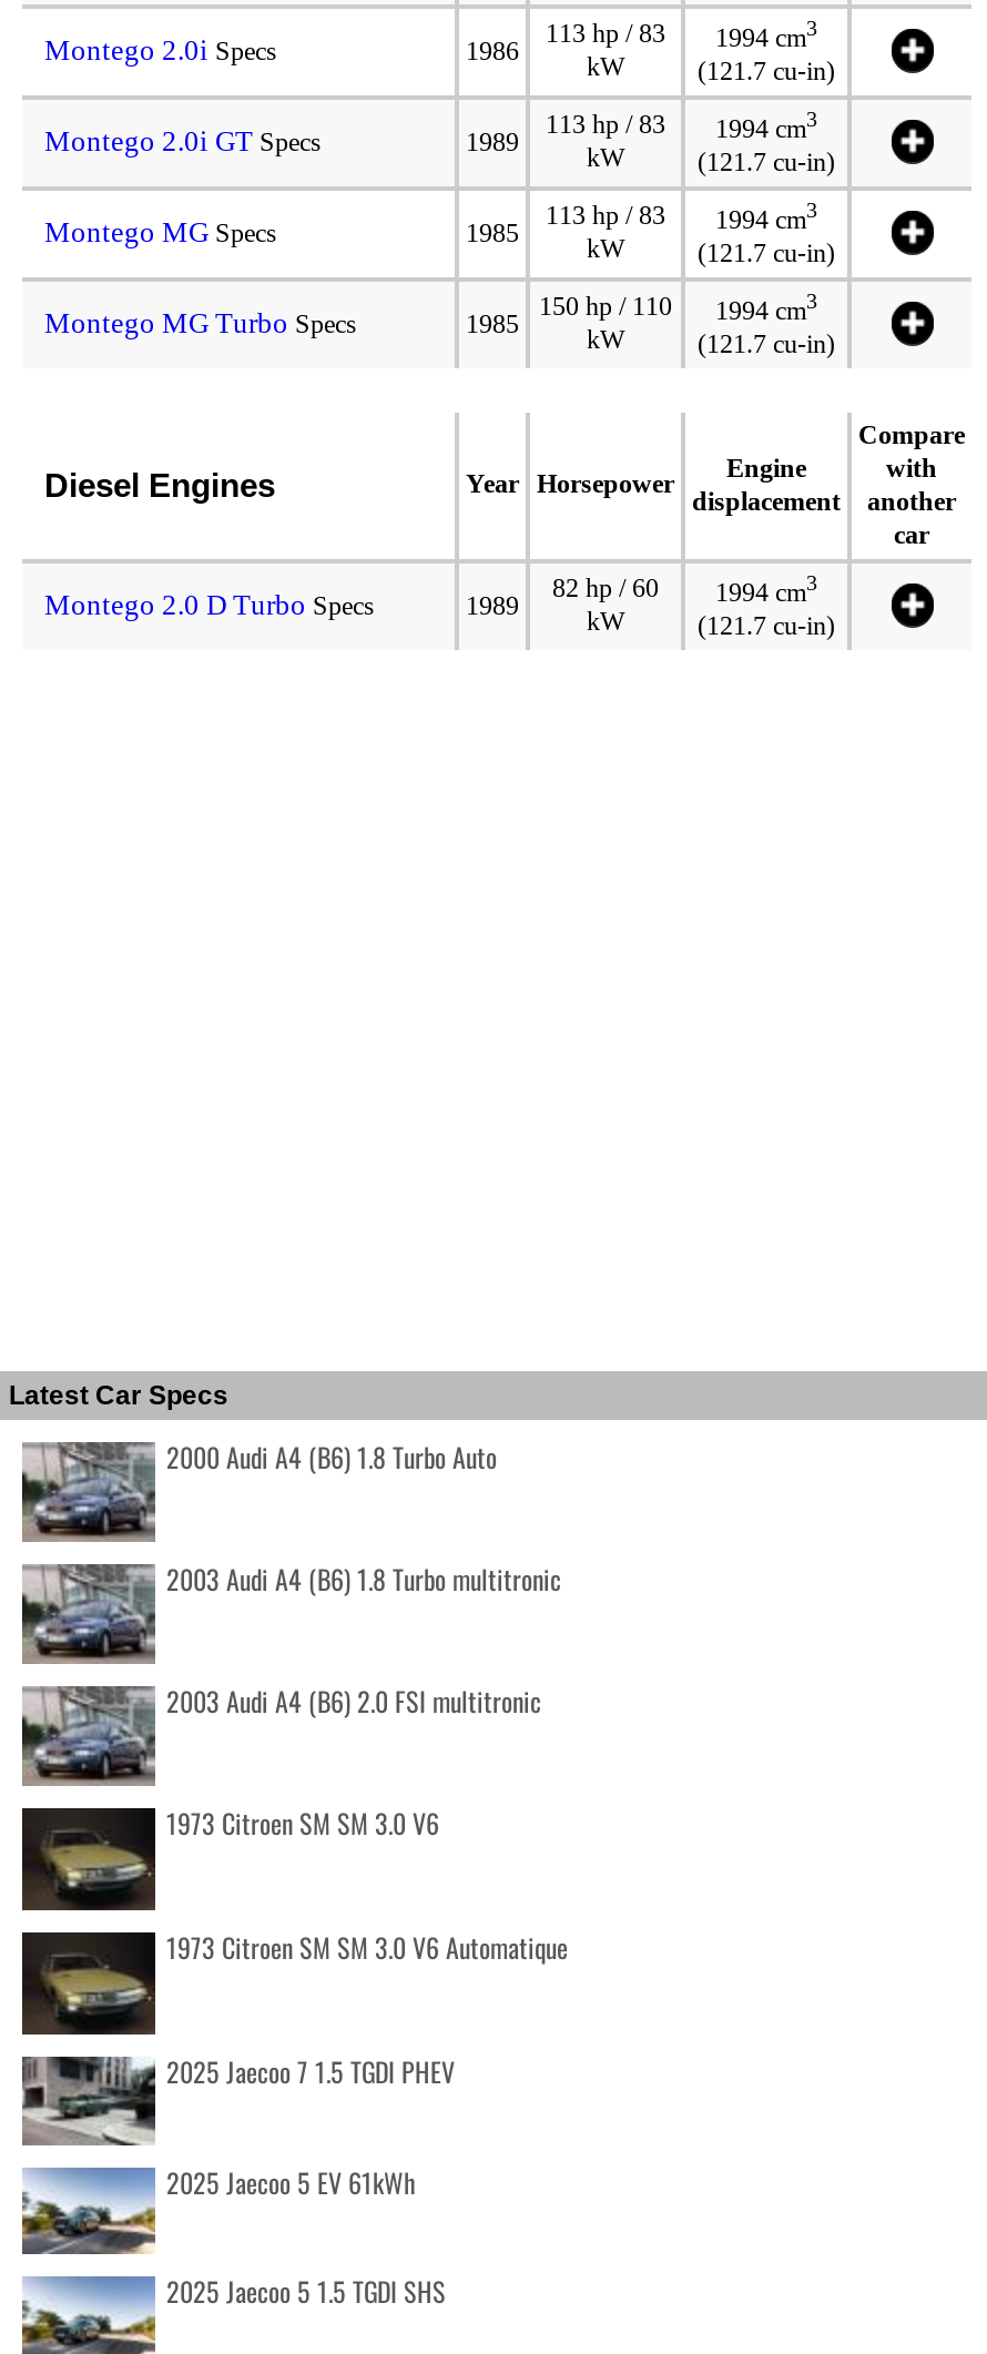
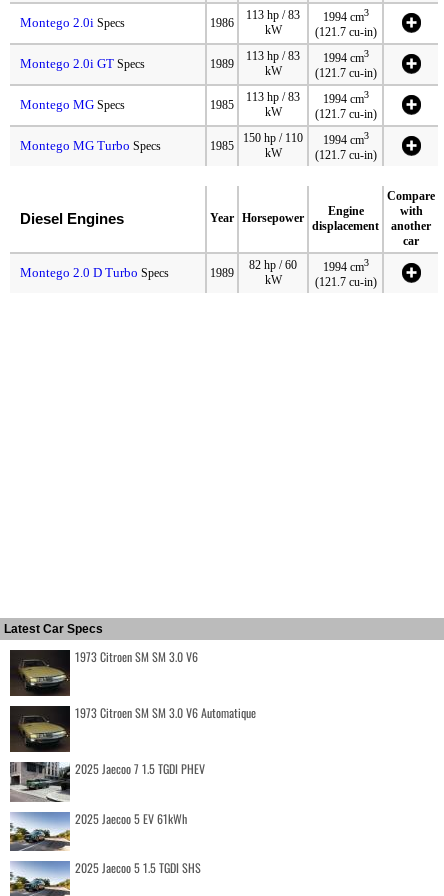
- [image]
- 2000 Audi A4 (B6) 1.8 Turbo Auto
- 2003 Audi A4 (B6) 1.8 Turbo multitronic
- 2003 Audi A4 (B6) 2.0 FSI multitronic

- [image]

- [image]
